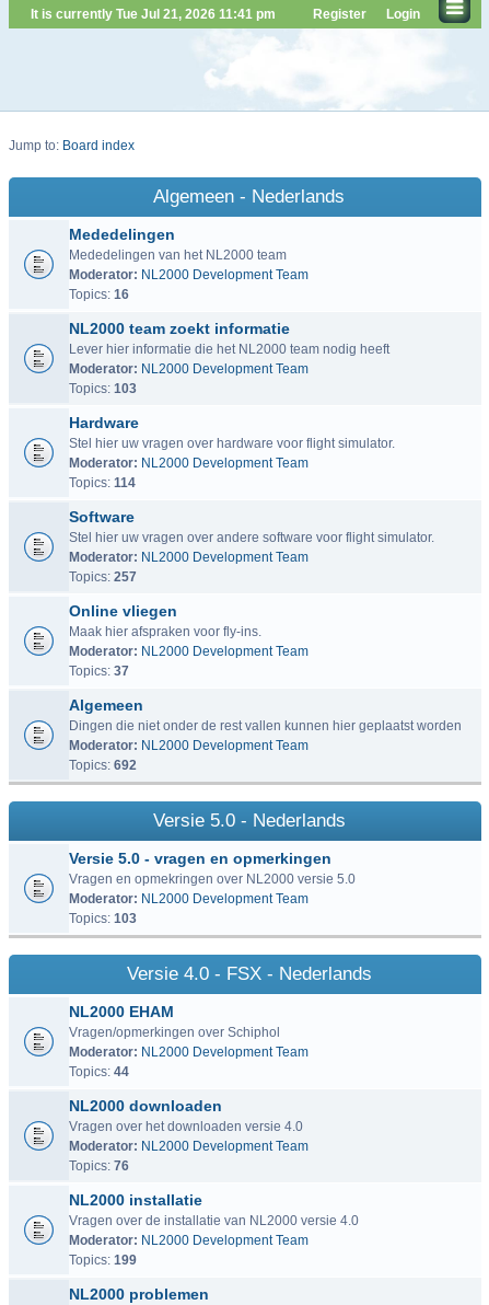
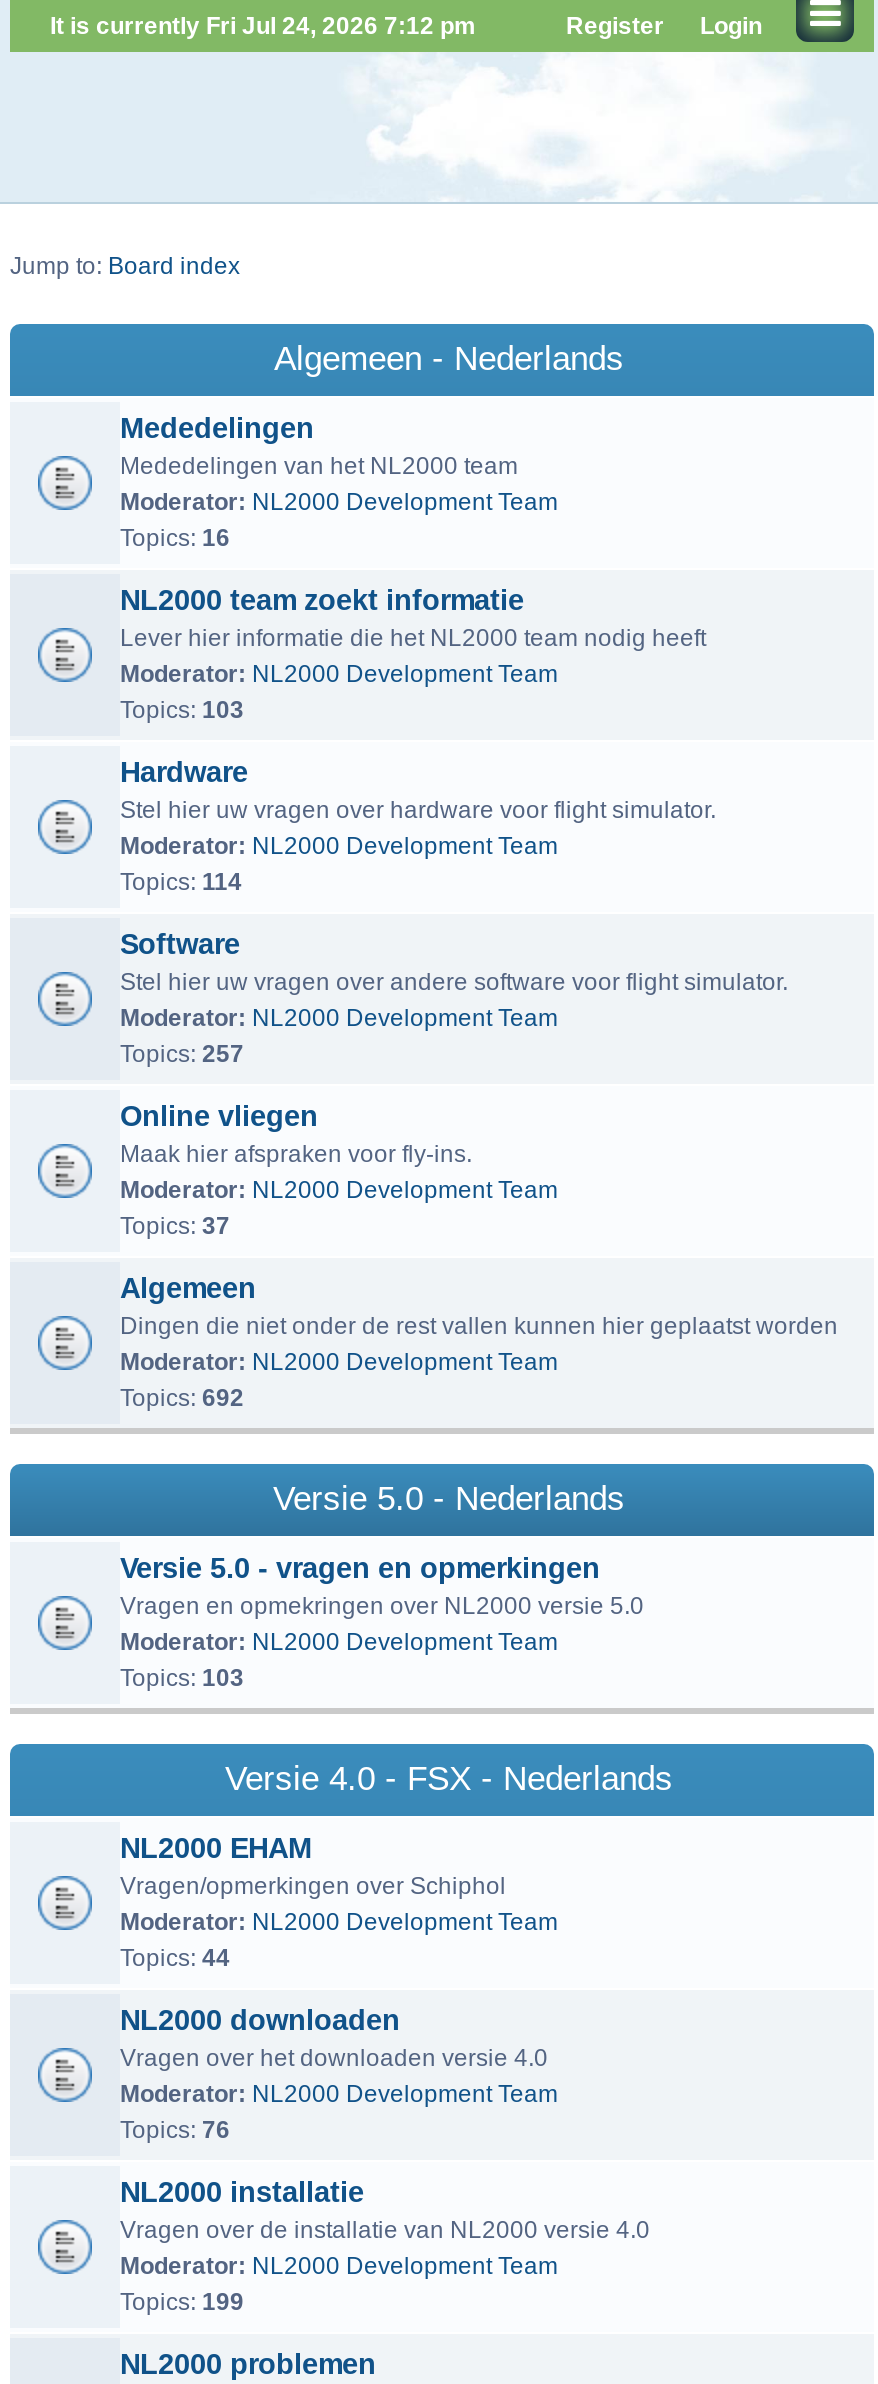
- It is currently Tue Jul 21, 2026 11:41 pm
+ It is currently Fri Jul 24, 2026 7:12 pm
